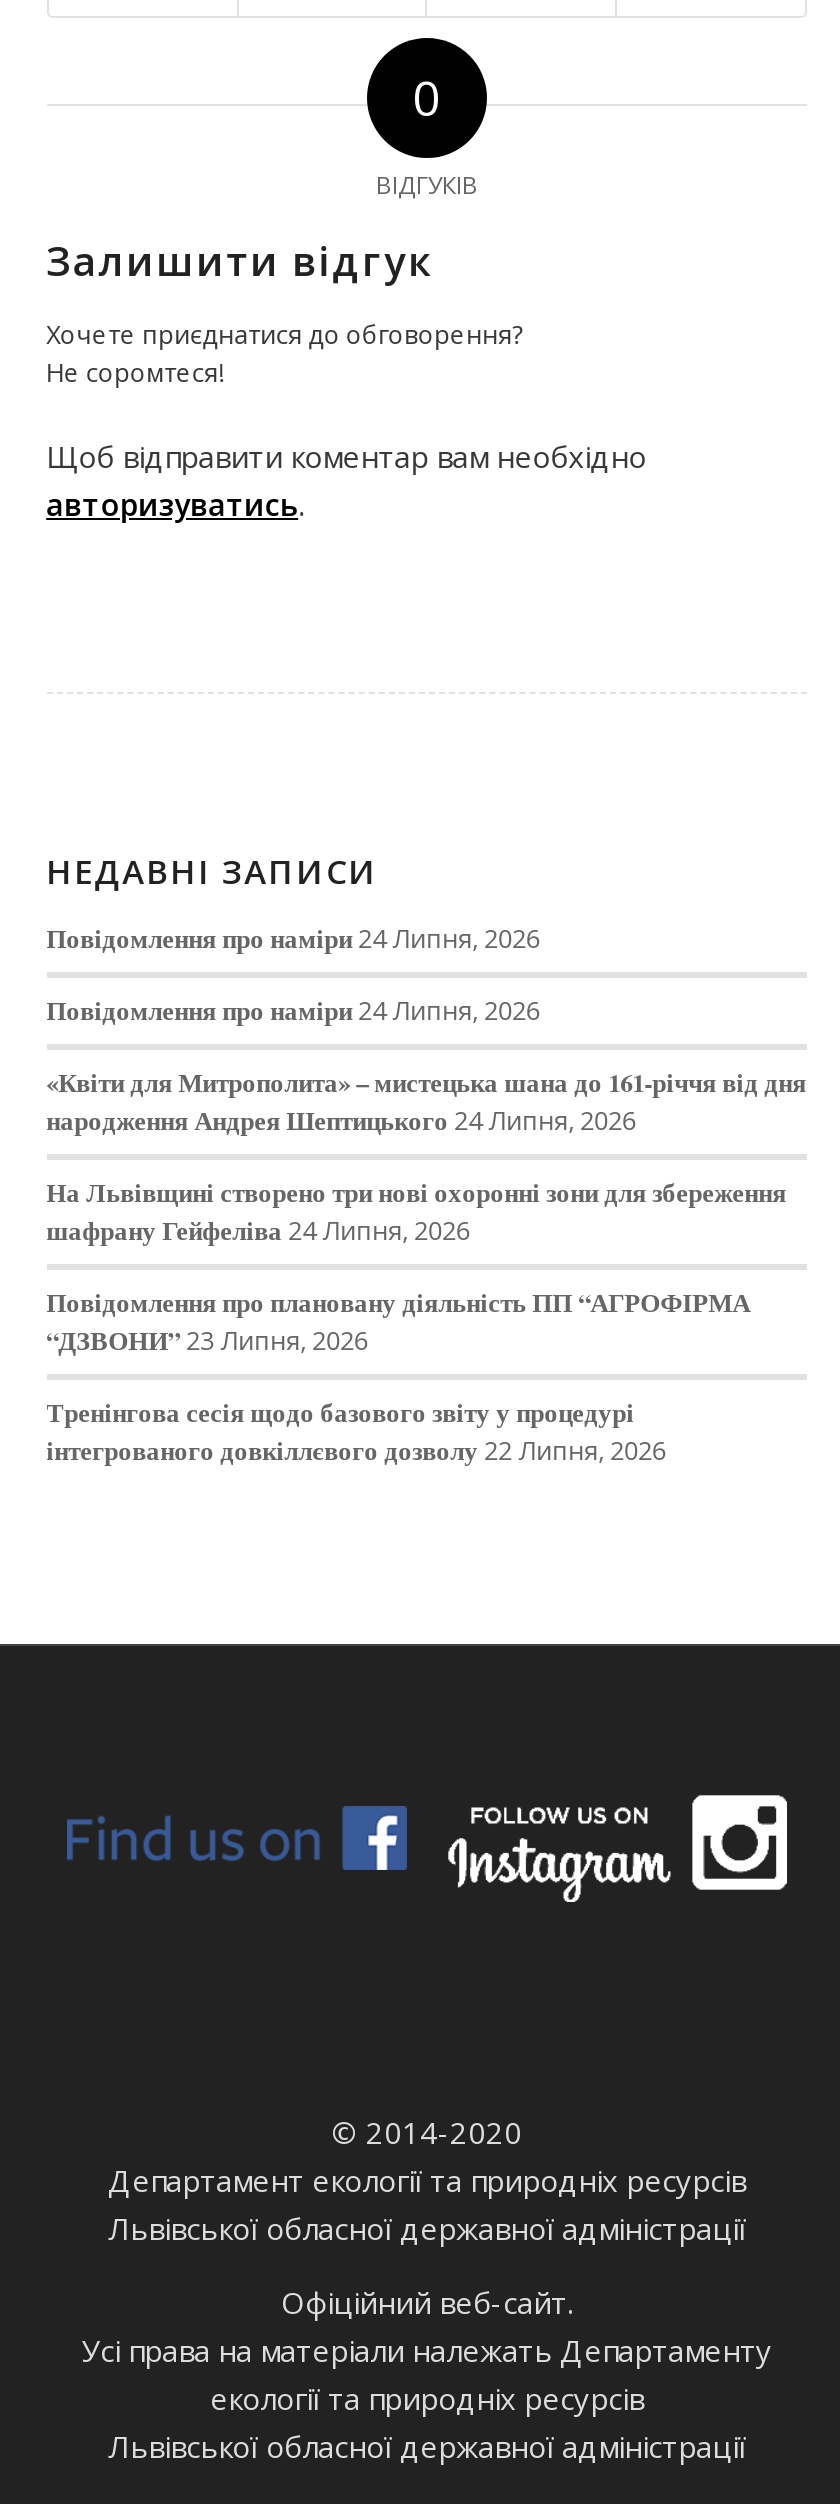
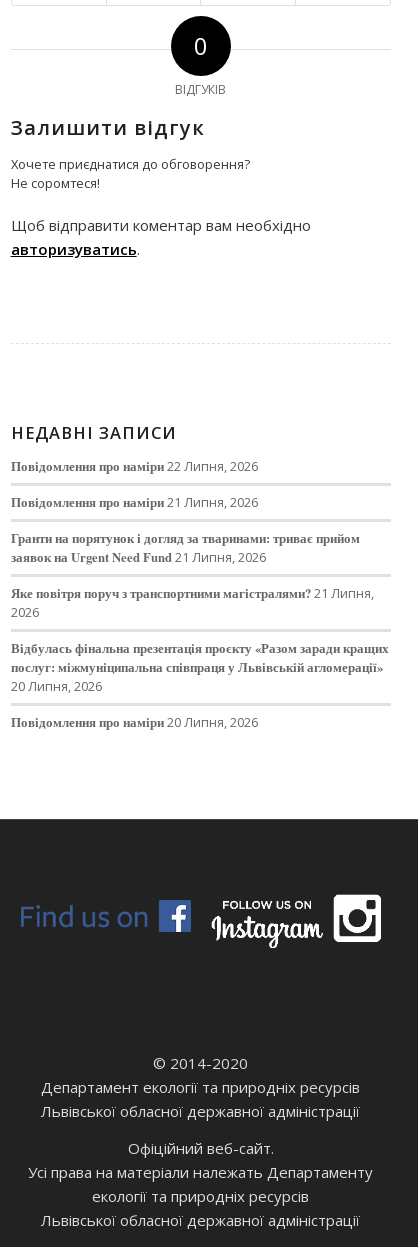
- Повідомлення про наміри 24 Липня, 2026
+ Повідомлення про наміри 22 Липня, 2026

- Повідомлення про наміри 24 Липня, 2026
+ Повідомлення про наміри 21 Липня, 2026

- «Квіти для Митрополита» – мистецька шана до 161-річчя від дня
- народження Андрея Шептицького 24 Липня, 2026
+ Гранти на порятунок і догляд за тваринами: триває прийом
+ заявок на Urgent Need Fund 21 Липня, 2026

- На Львівщині створено три нові охоронні зони для збереження
- шафрану Гейфеліва 24 Липня, 2026
+ Яке повітря поруч з транспортними магістралями? 21 Липня,
+ 2026

- Повідомлення про плановану діяльність ПП “АГРОФІРМА
- “ДЗВОНИ” 23 Липня, 2026
+ Відбулась фінальна презентація проєкту «Разом заради кращих
+ послуг: міжмуніципальна співпраця у Львівській агломерації»
+ 20 Липня, 2026

- Тренінгова сесія щодо базового звіту у процедурі
- інтегрованого довкіллєвого дозволу 22 Липня, 2026
+ Повідомлення про наміри 20 Липня, 2026
